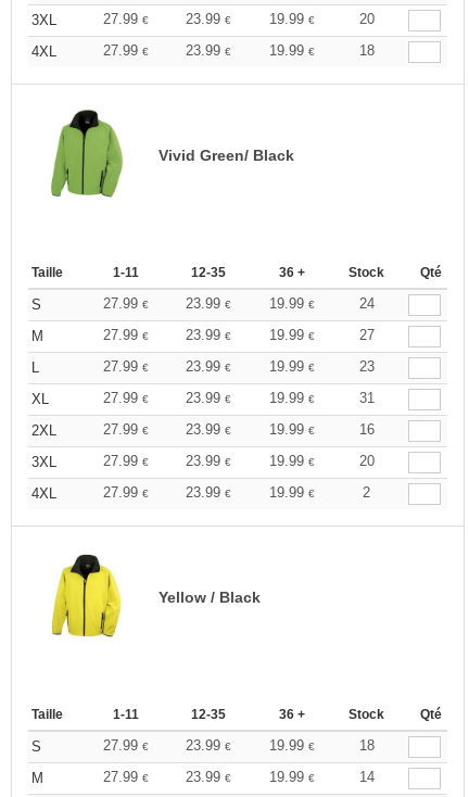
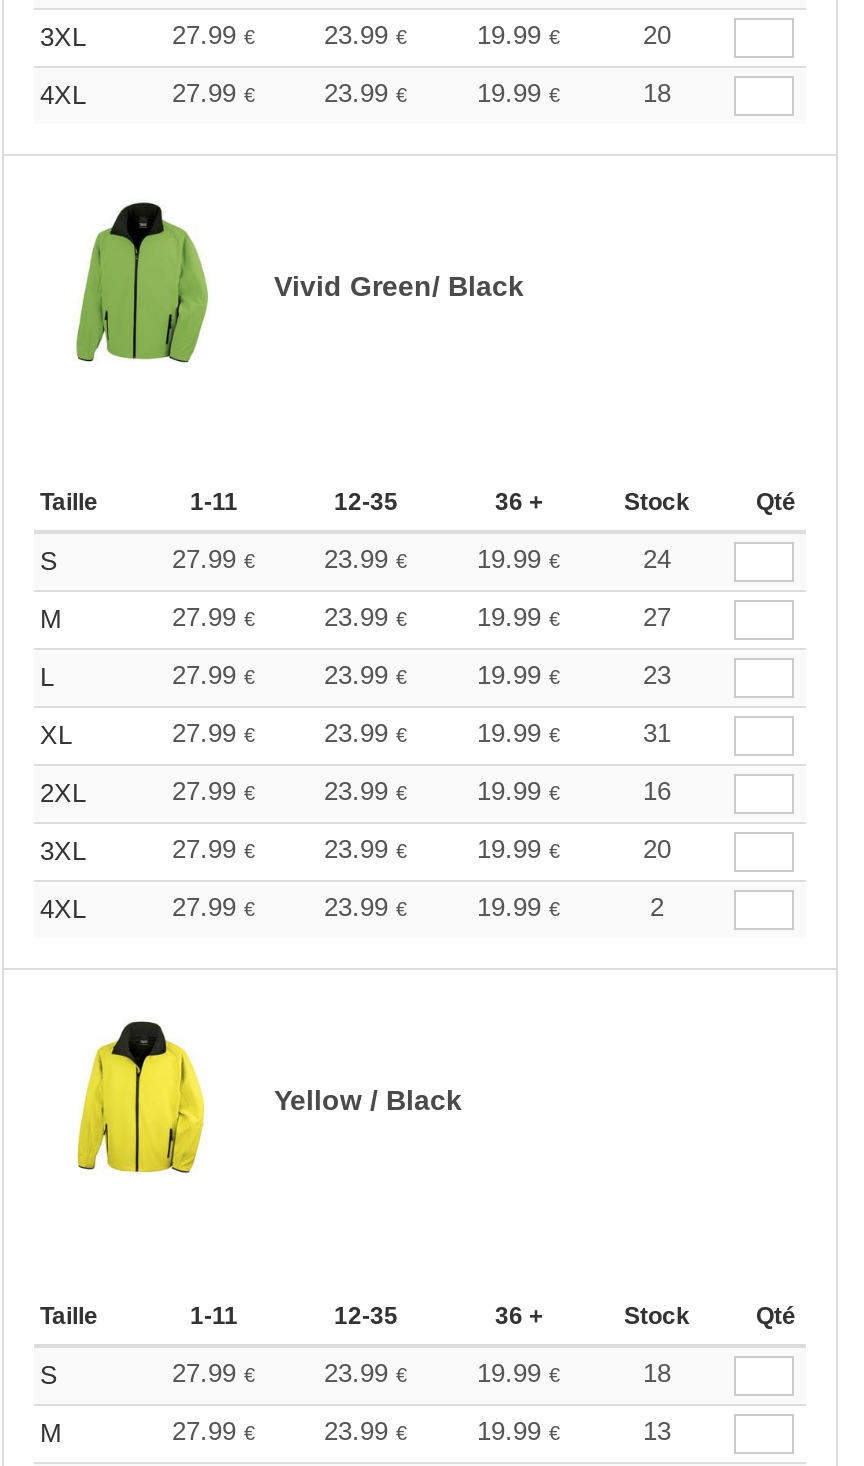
- 14
+ 13
